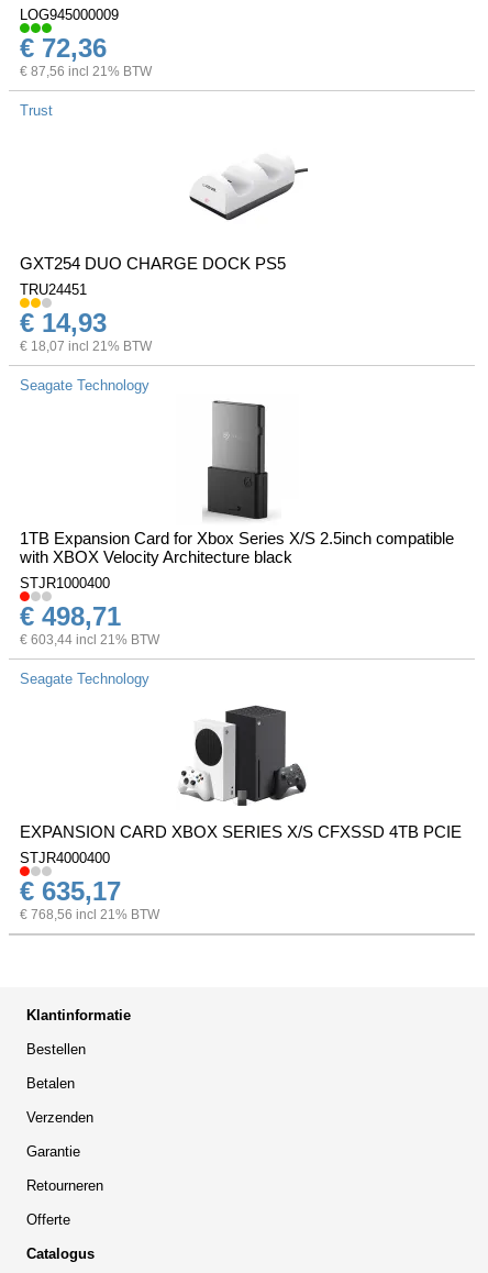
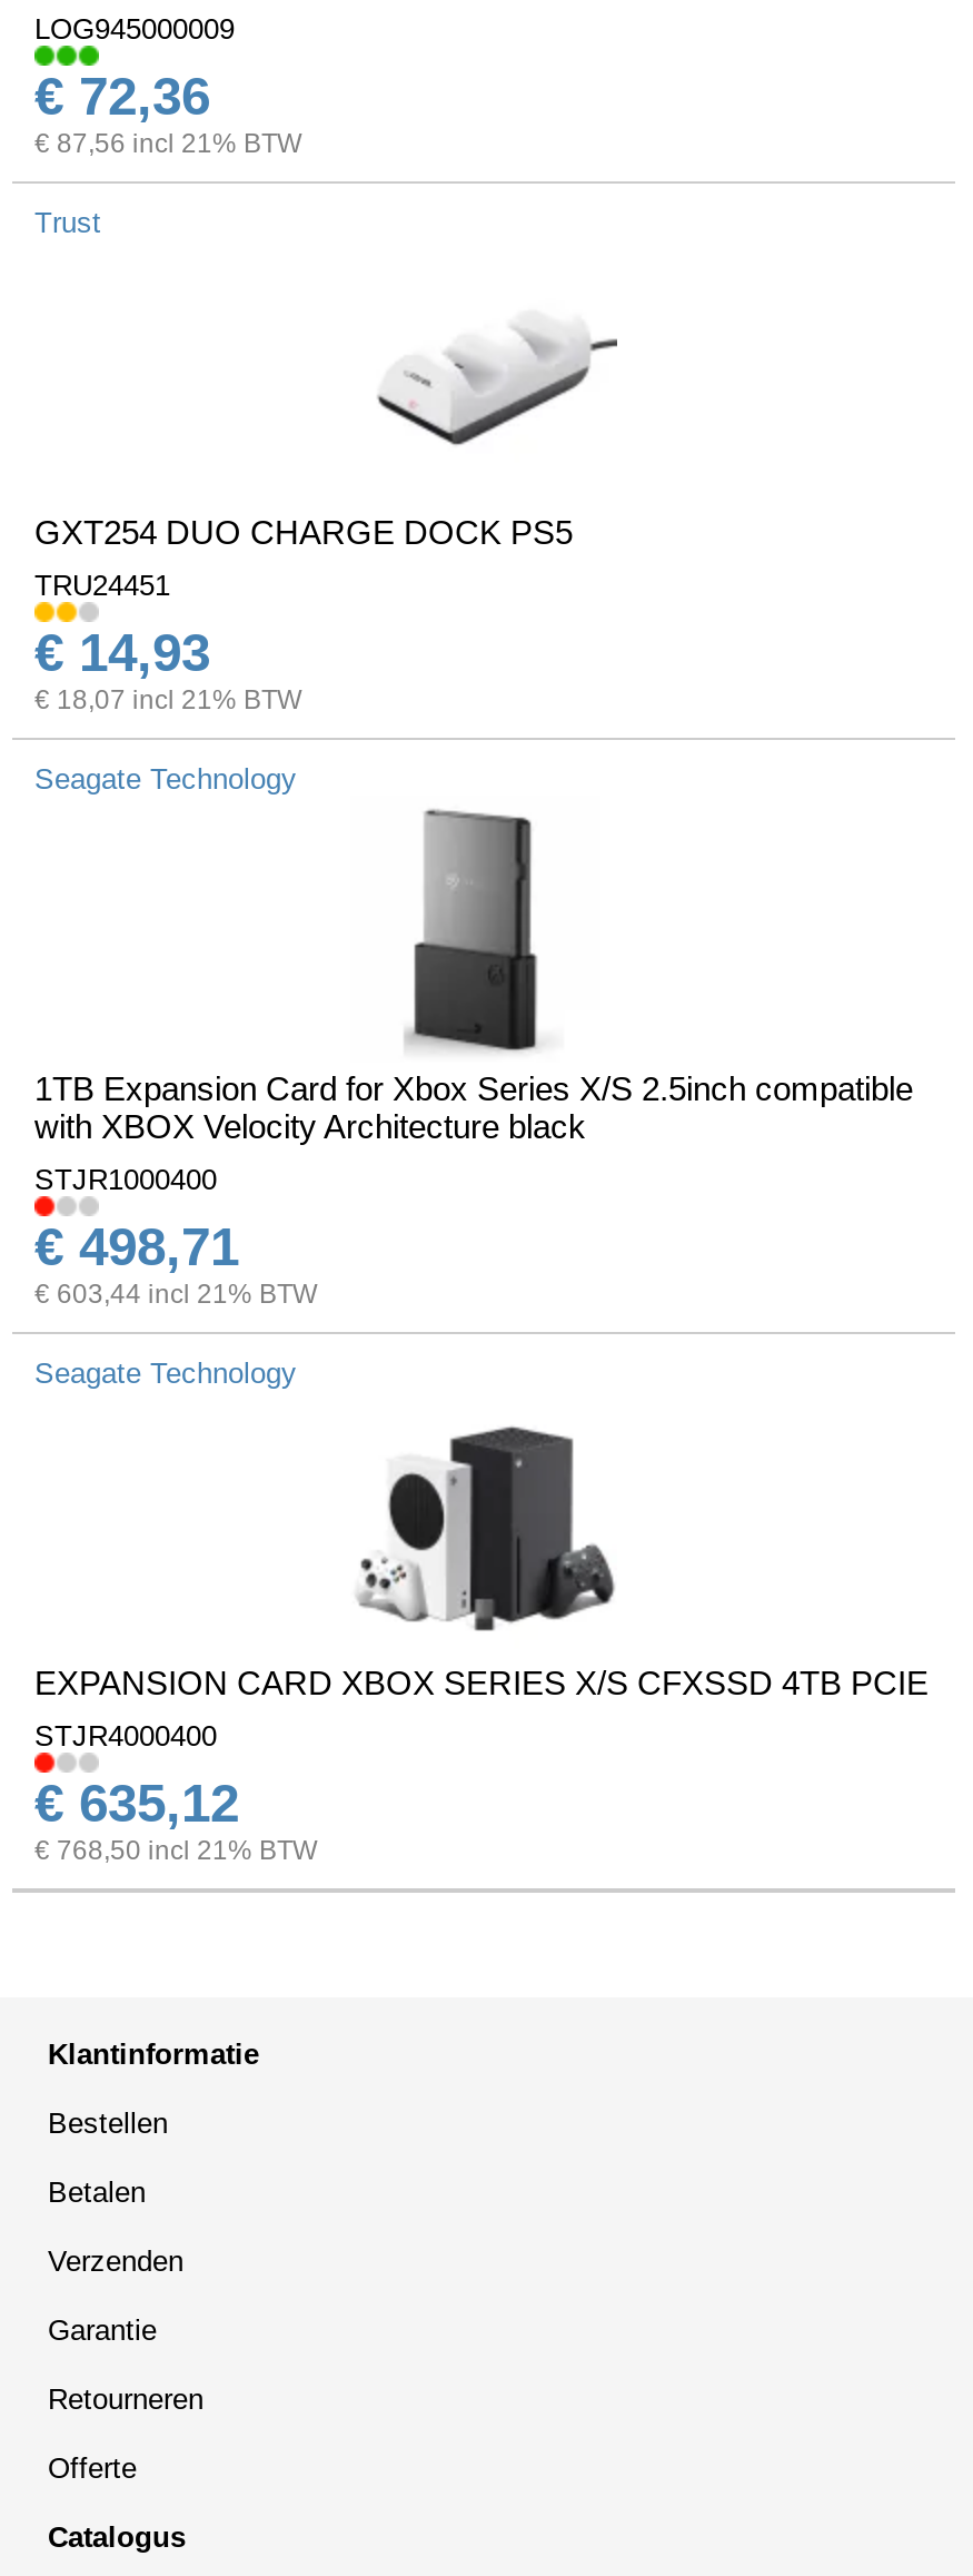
- € 635,17
+ € 635,12

- € 768,56 incl 21% BTW
+ € 768,50 incl 21% BTW
